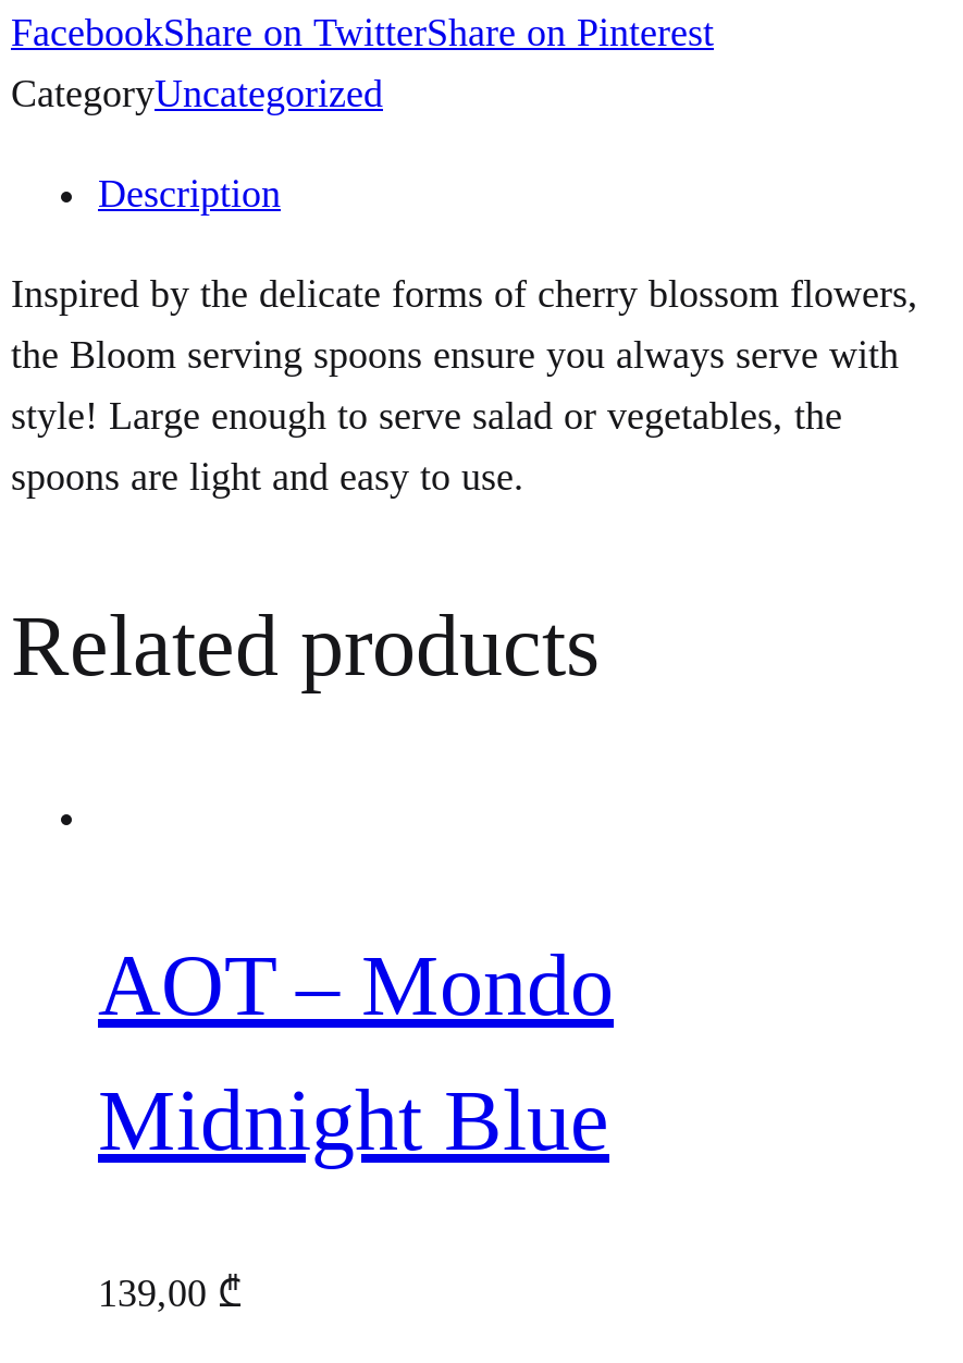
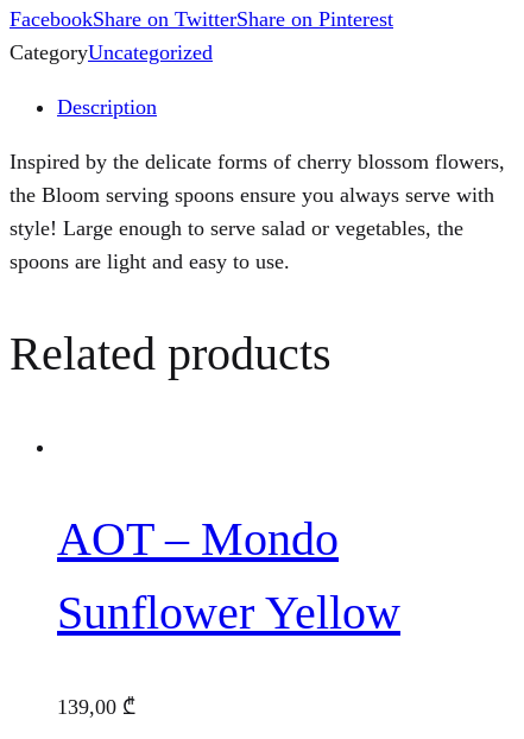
- Midnight Blue
+ Sunflower Yellow
